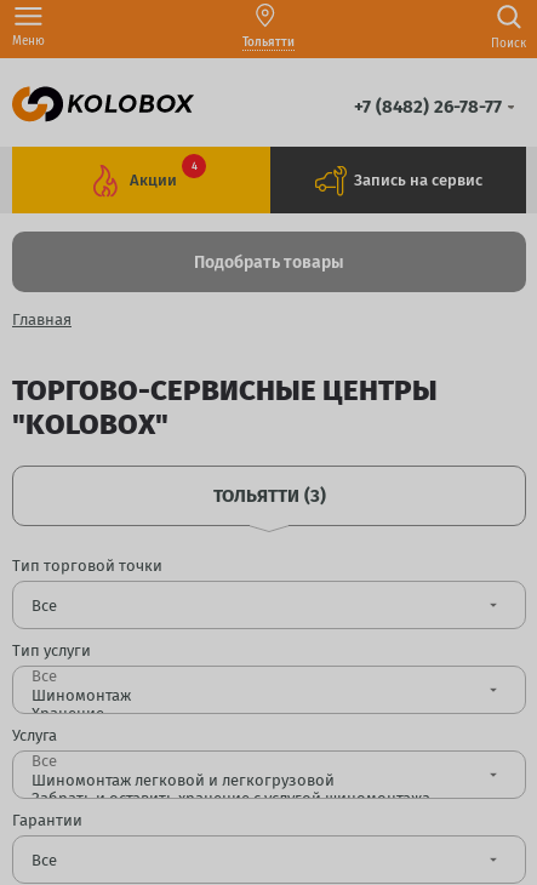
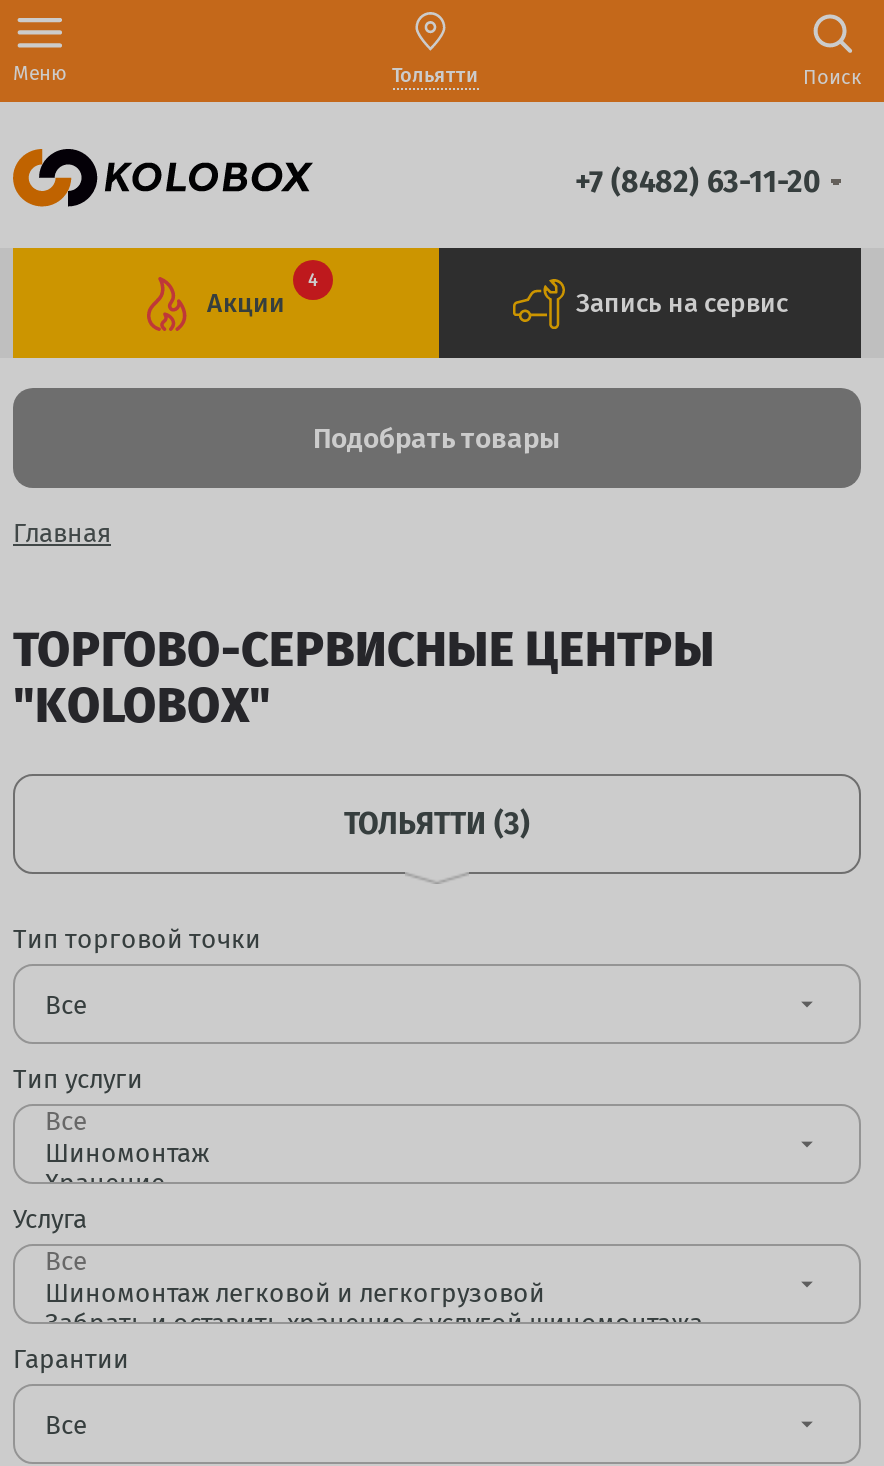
- +7 (8482) 26-78-77
+ +7 (8482) 63-11-20
